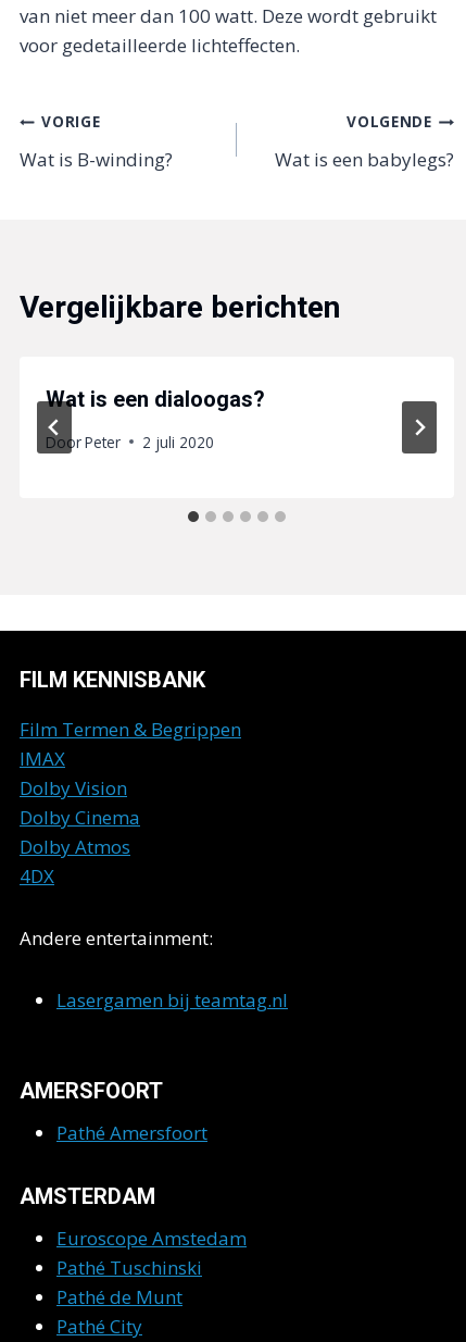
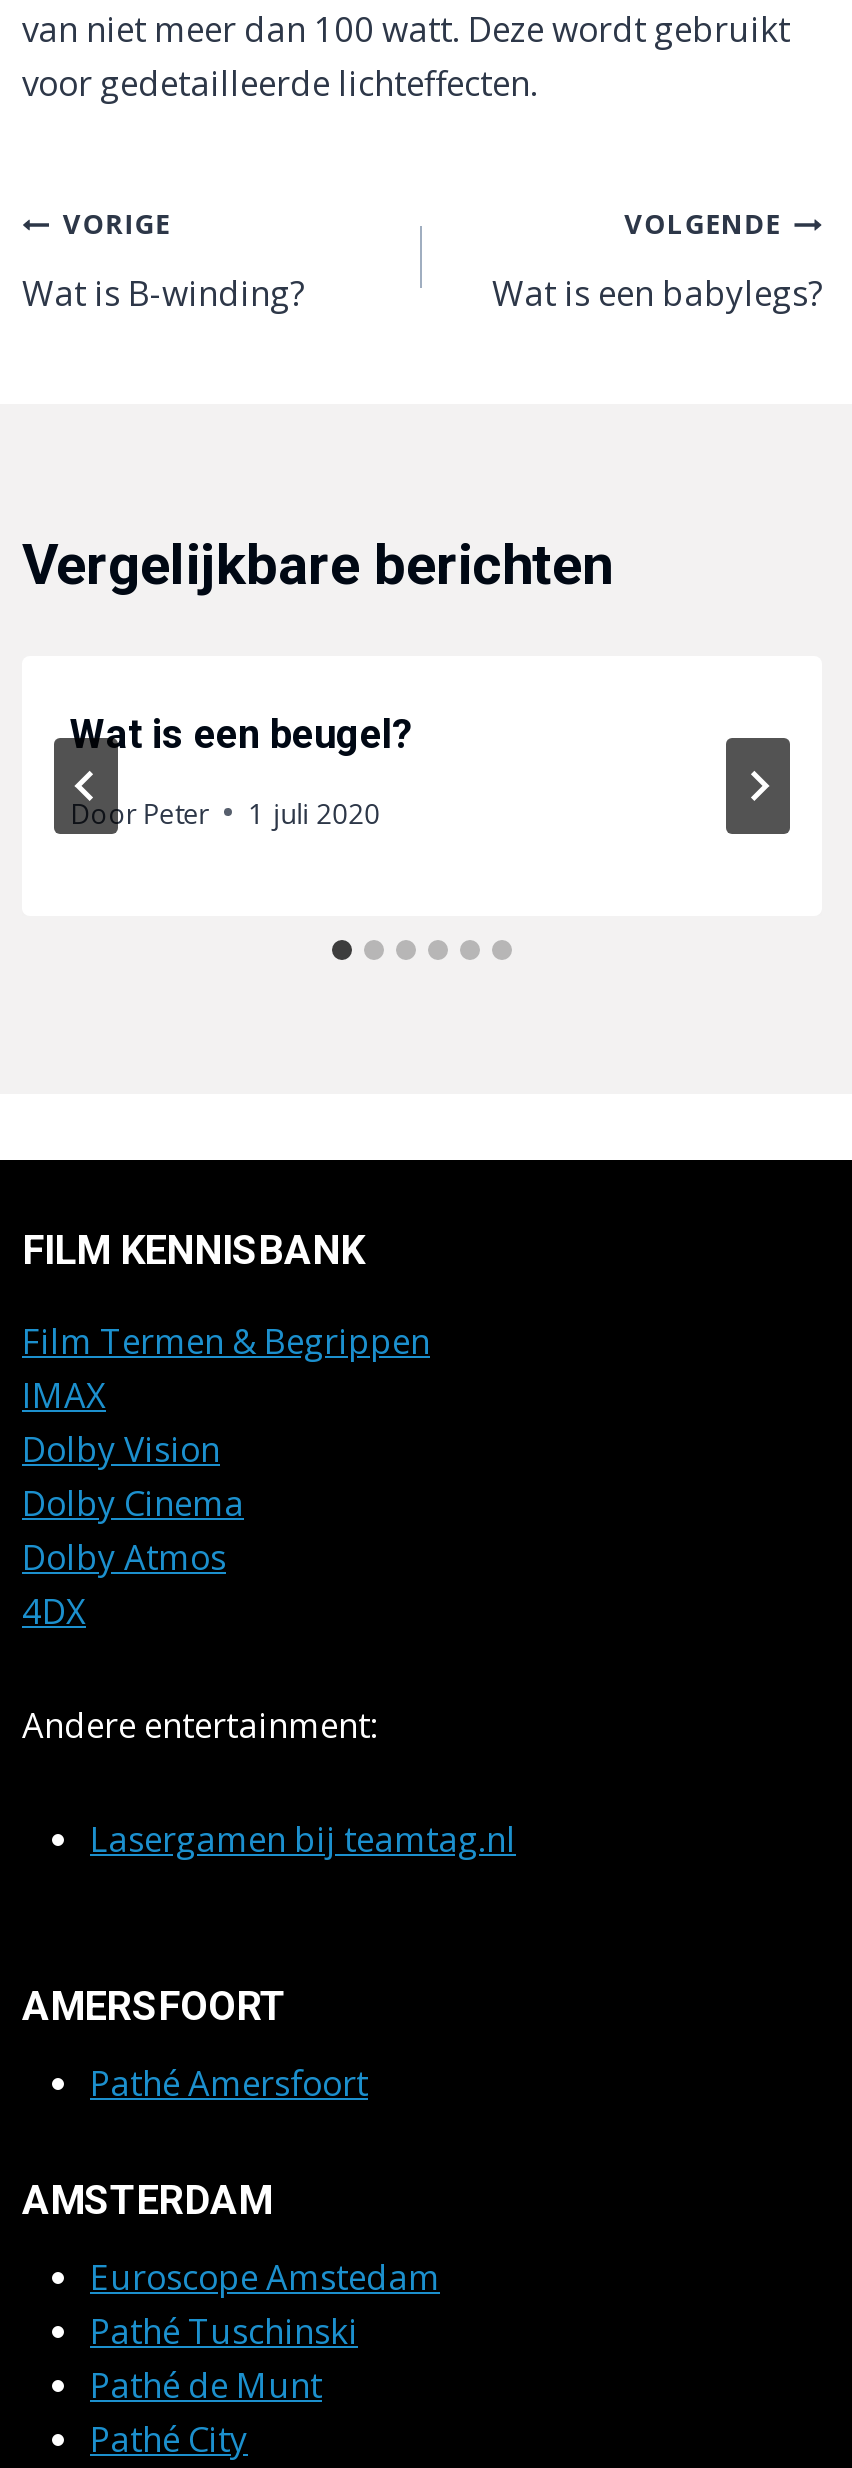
- Wat is een dialoogas?
+ Wat is een beugel?

- 2 juli 2020
+ 1 juli 2020
